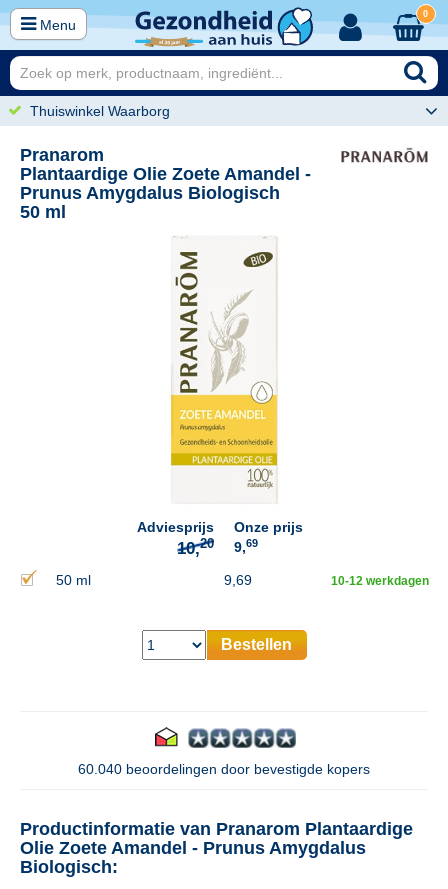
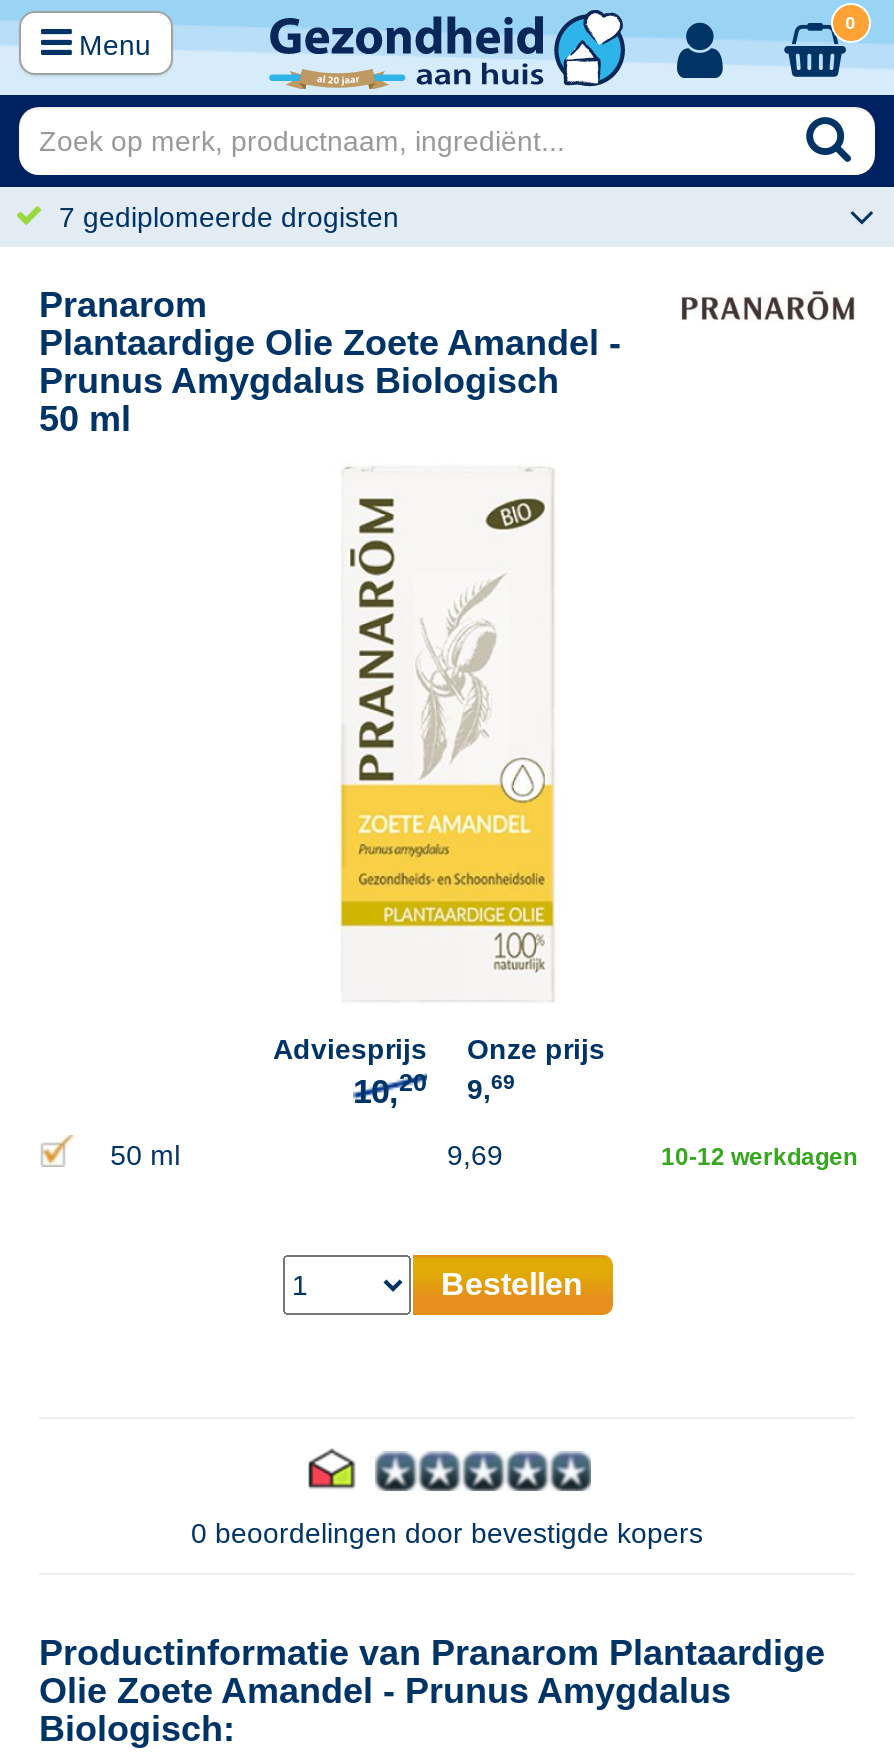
- Thuiswinkel Waarborg
+ 7 gediplomeerde drogisten

- 60.040 beoordelingen door bevestigde kopers
+ 0 beoordelingen door bevestigde kopers
